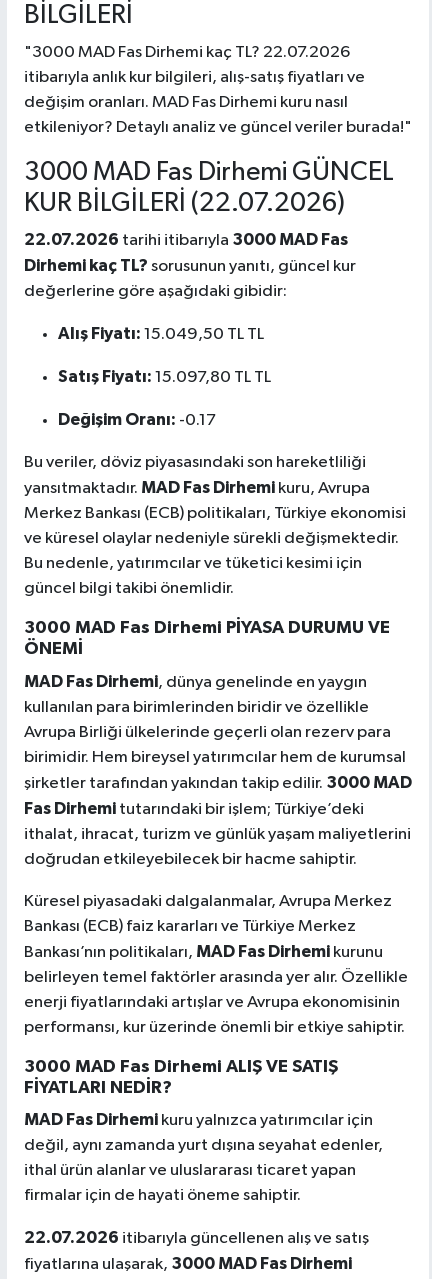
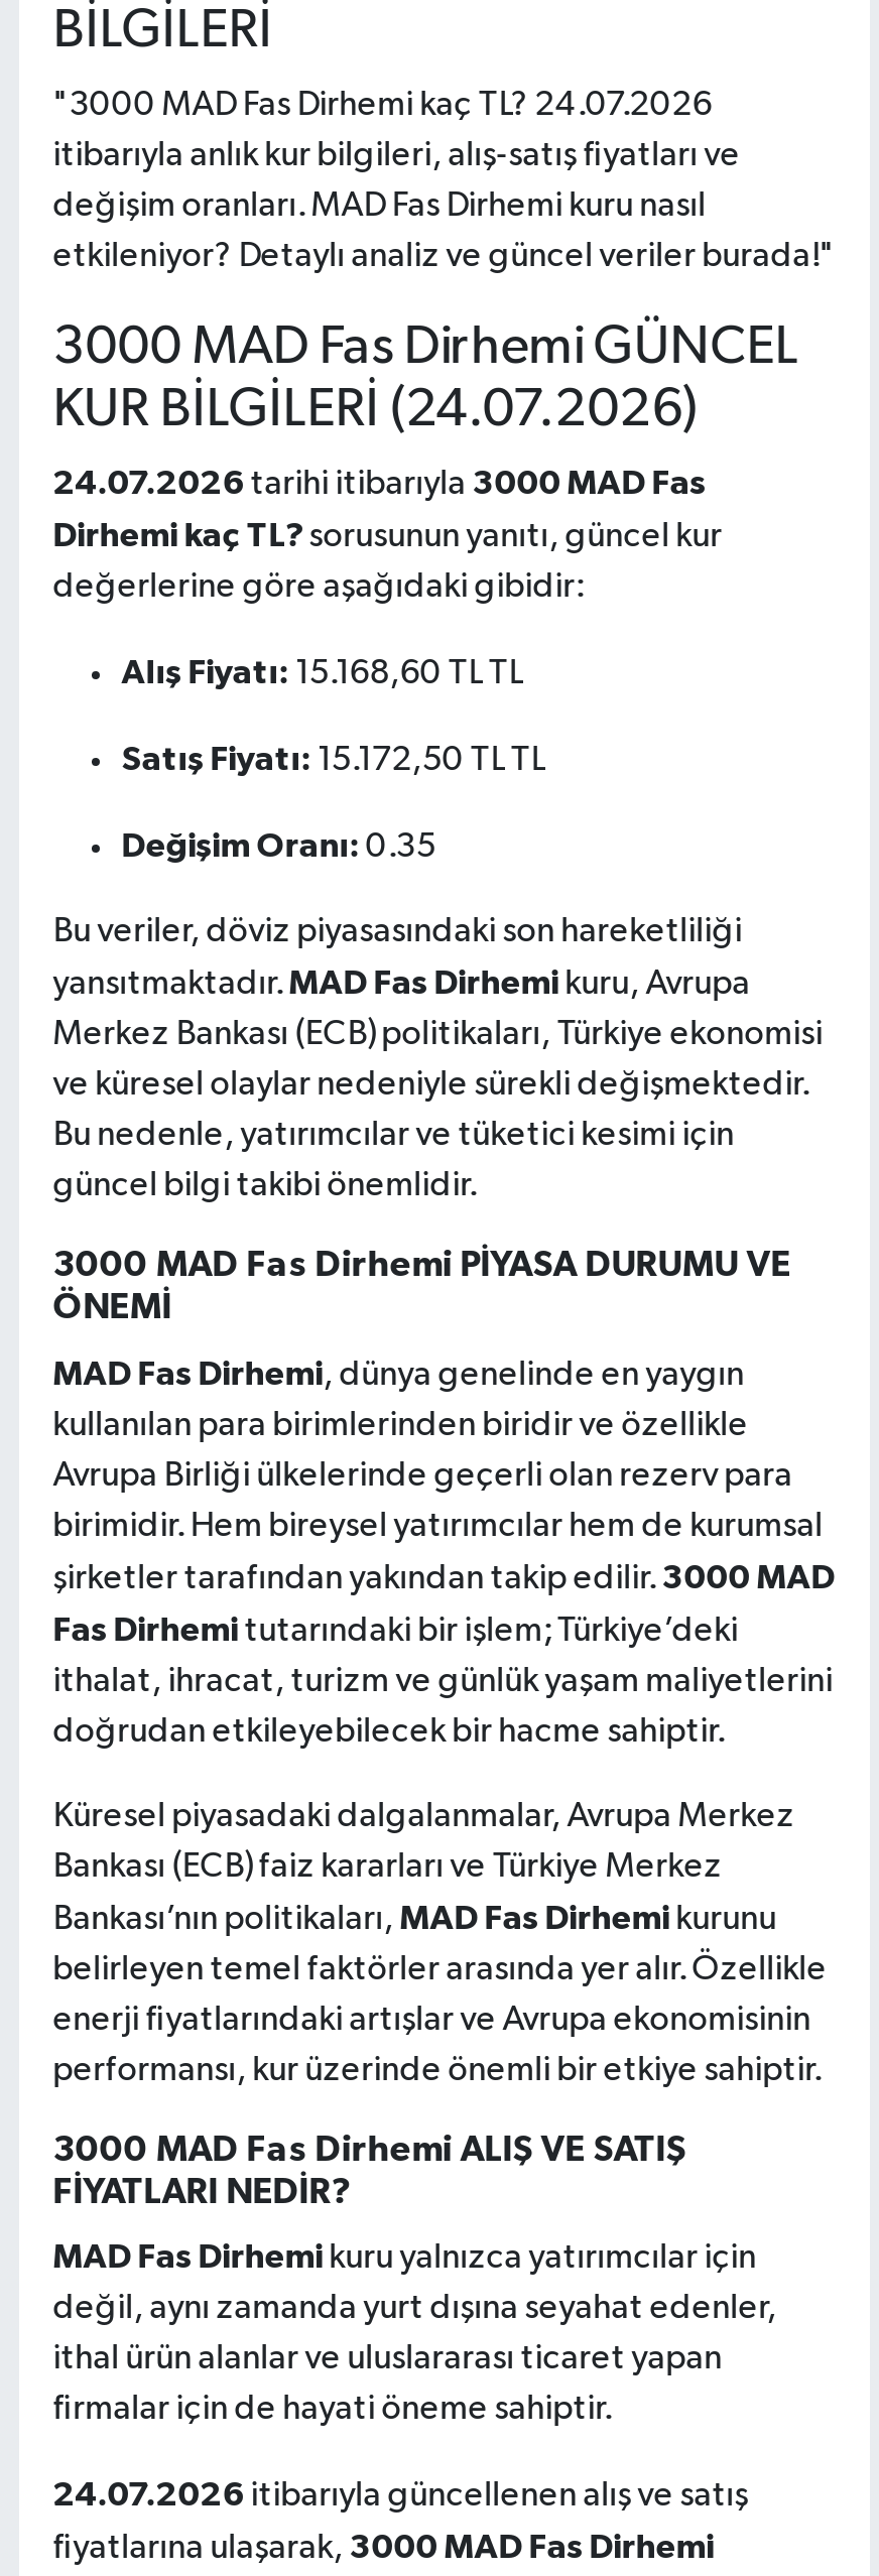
- "3000 MAD Fas Dirhemi kaç TL? 22.07.2026
+ "3000 MAD Fas Dirhemi kaç TL? 24.07.2026

- KUR BİLGİLERİ (22.07.2026)
+ KUR BİLGİLERİ (24.07.2026)

- 22.07.2026 tarihi itibarıyla 3000 MAD Fas
+ 24.07.2026 tarihi itibarıyla 3000 MAD Fas

- Alış Fiyatı: 15.049,50 TL TL
+ Alış Fiyatı: 15.168,60 TL TL

- Satış Fiyatı: 15.097,80 TL TL
+ Satış Fiyatı: 15.172,50 TL TL

- Değişim Oranı: -0.17
+ Değişim Oranı: 0.35

- 22.07.2026 itibarıyla güncellenen alış ve satış
+ 24.07.2026 itibarıyla güncellenen alış ve satış
